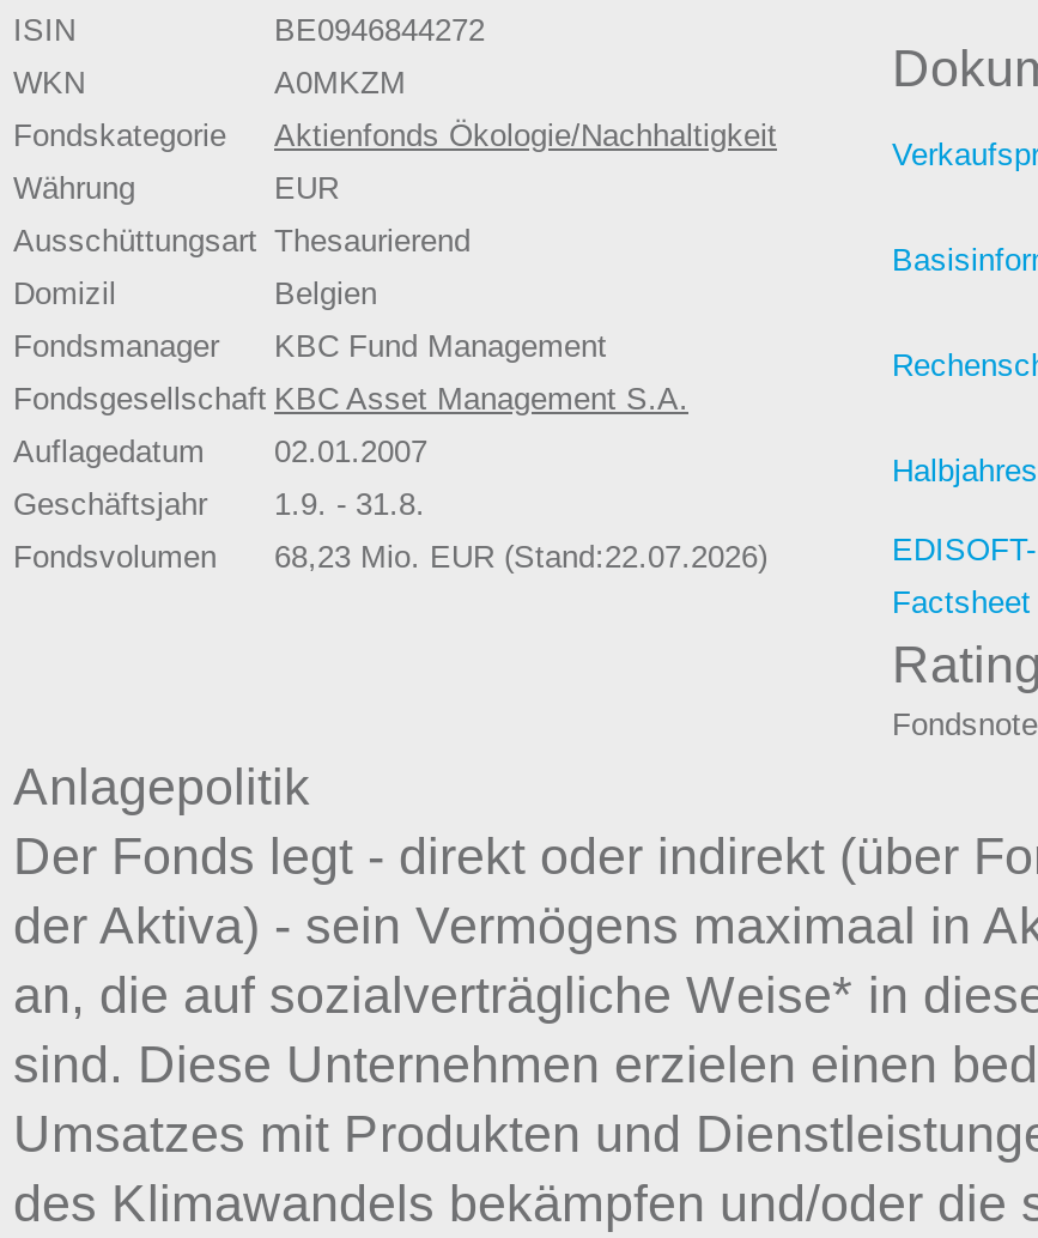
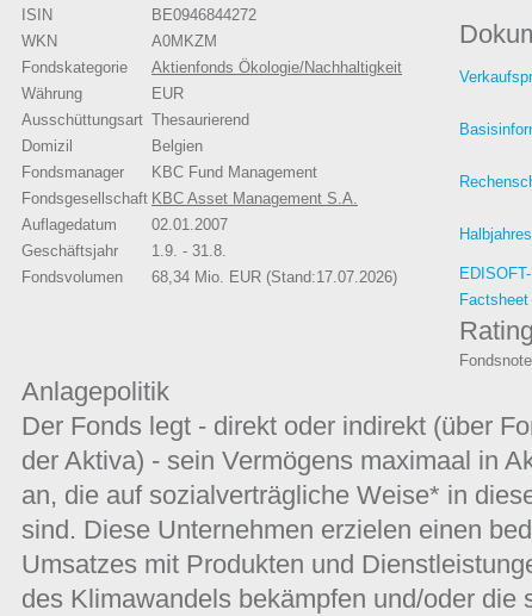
- Fondsvolumen 68,23 Mio. EUR (Stand:22.07.2026)
+ Fondsvolumen 68,34 Mio. EUR (Stand:17.07.2026)
